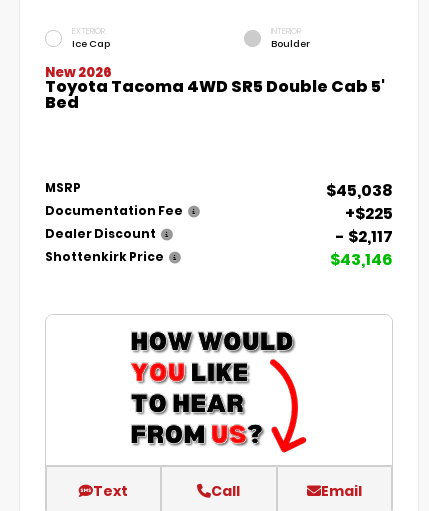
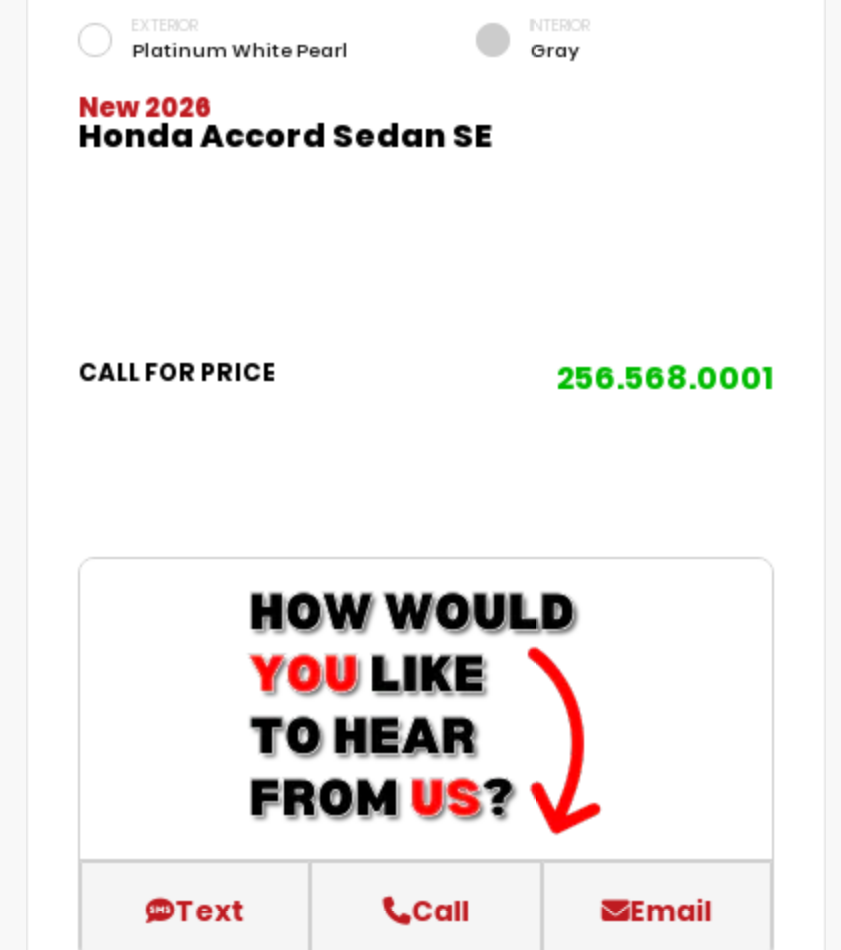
- Ice Cap
+ Platinum White Pearl

- Boulder
+ Gray

- Toyota Tacoma 4WD SR5 Double Cab 5'
- Bed
+ Honda Accord Sedan SE

- MSRP
- $45,038
- Documentation Fee
- +$225
- Dealer Discount
- - $2,117
- Shottenkirk Price
- $43,146
+ CALL FOR PRICE
+ 256.568.0001
